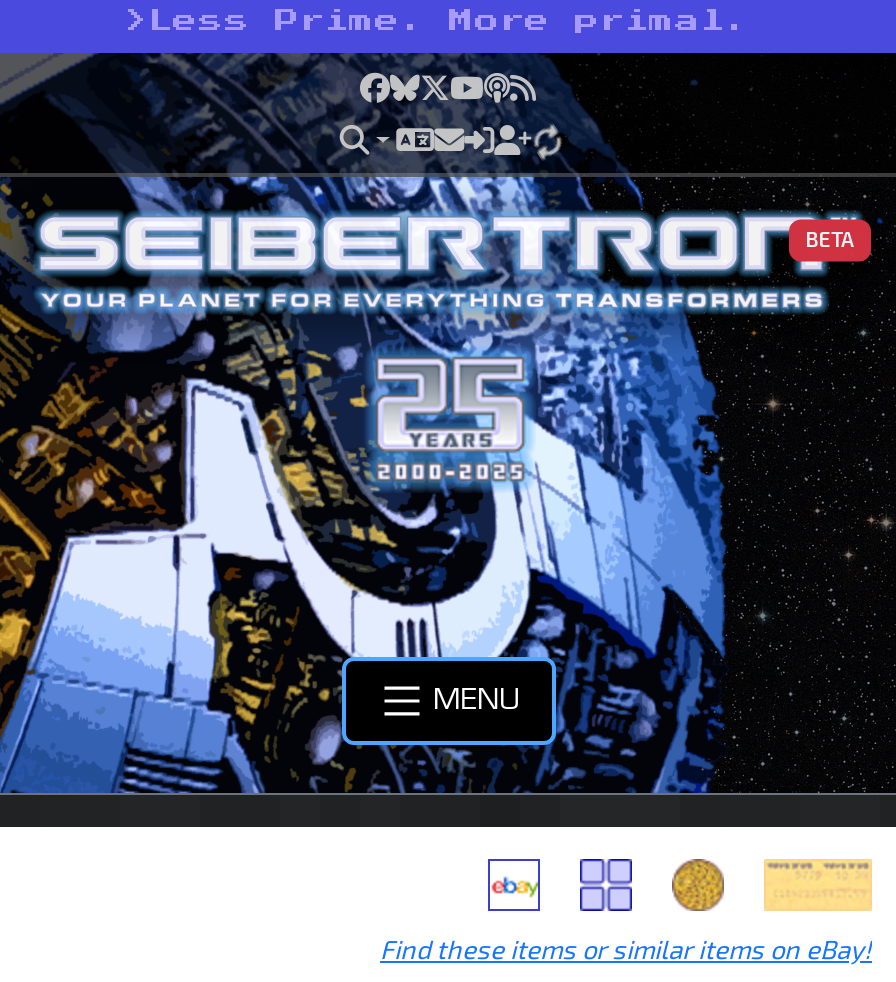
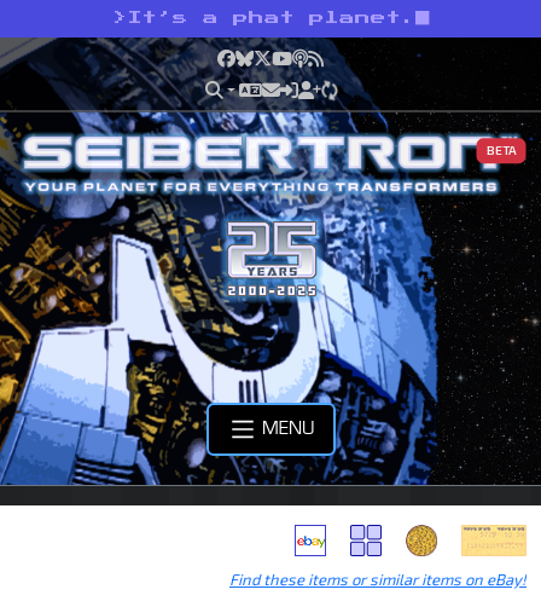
- > Less Prime. More primal.
+ > It’s a phat planet.
